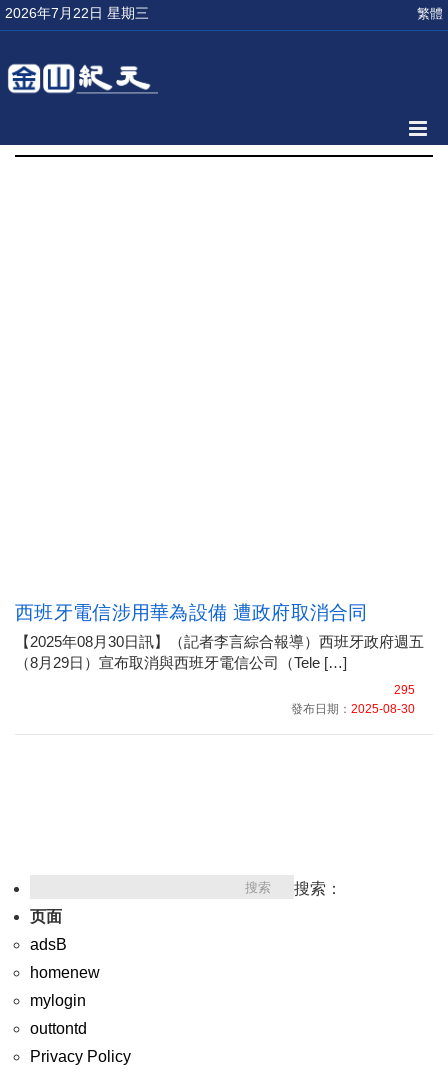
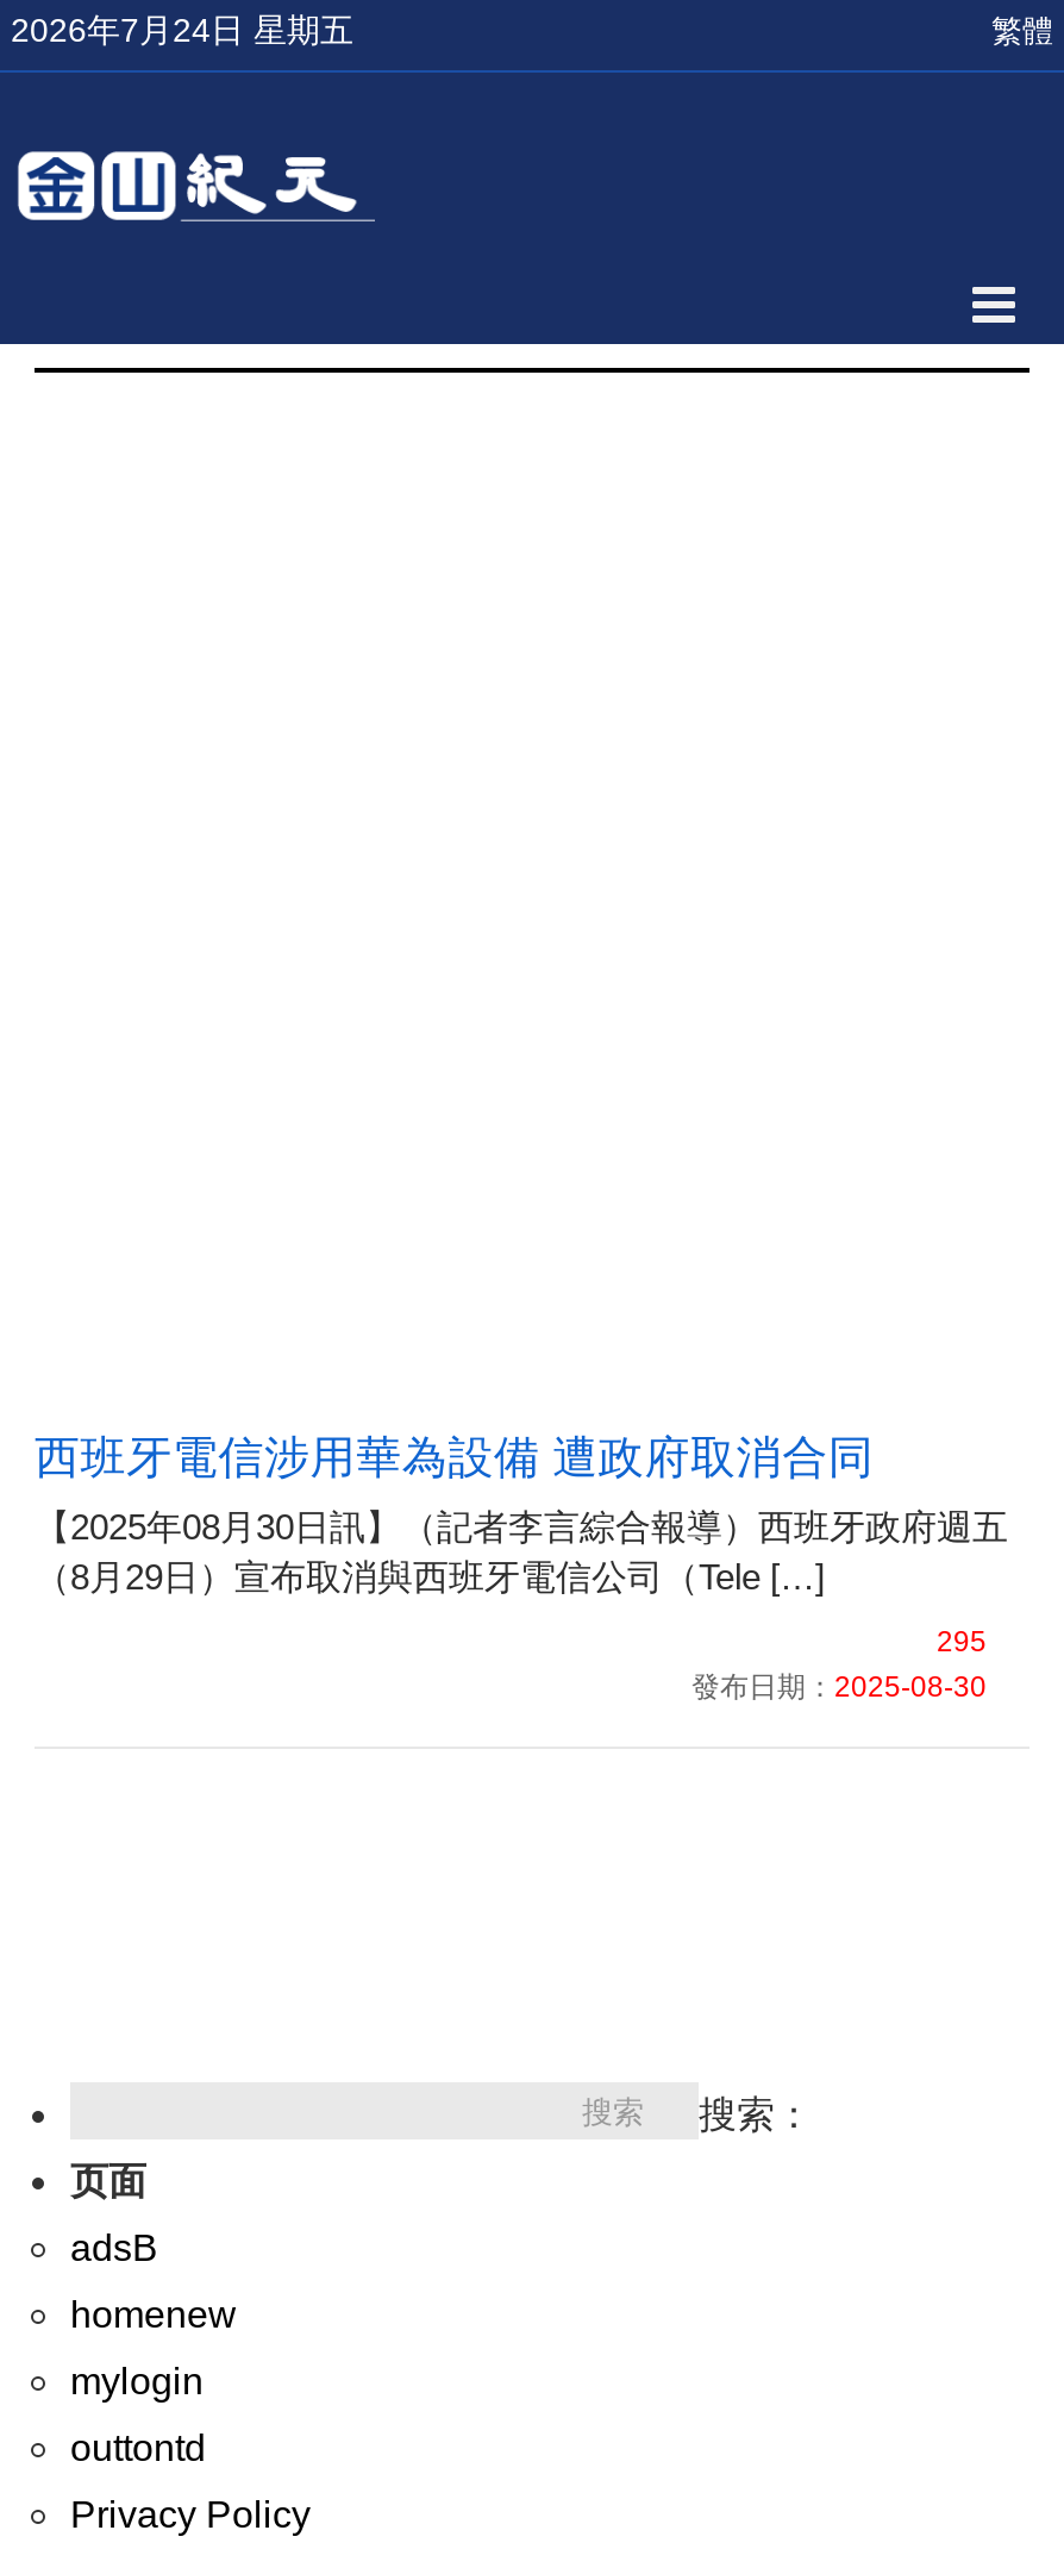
- 2026年7月22日 星期三
+ 2026年7月24日 星期五
